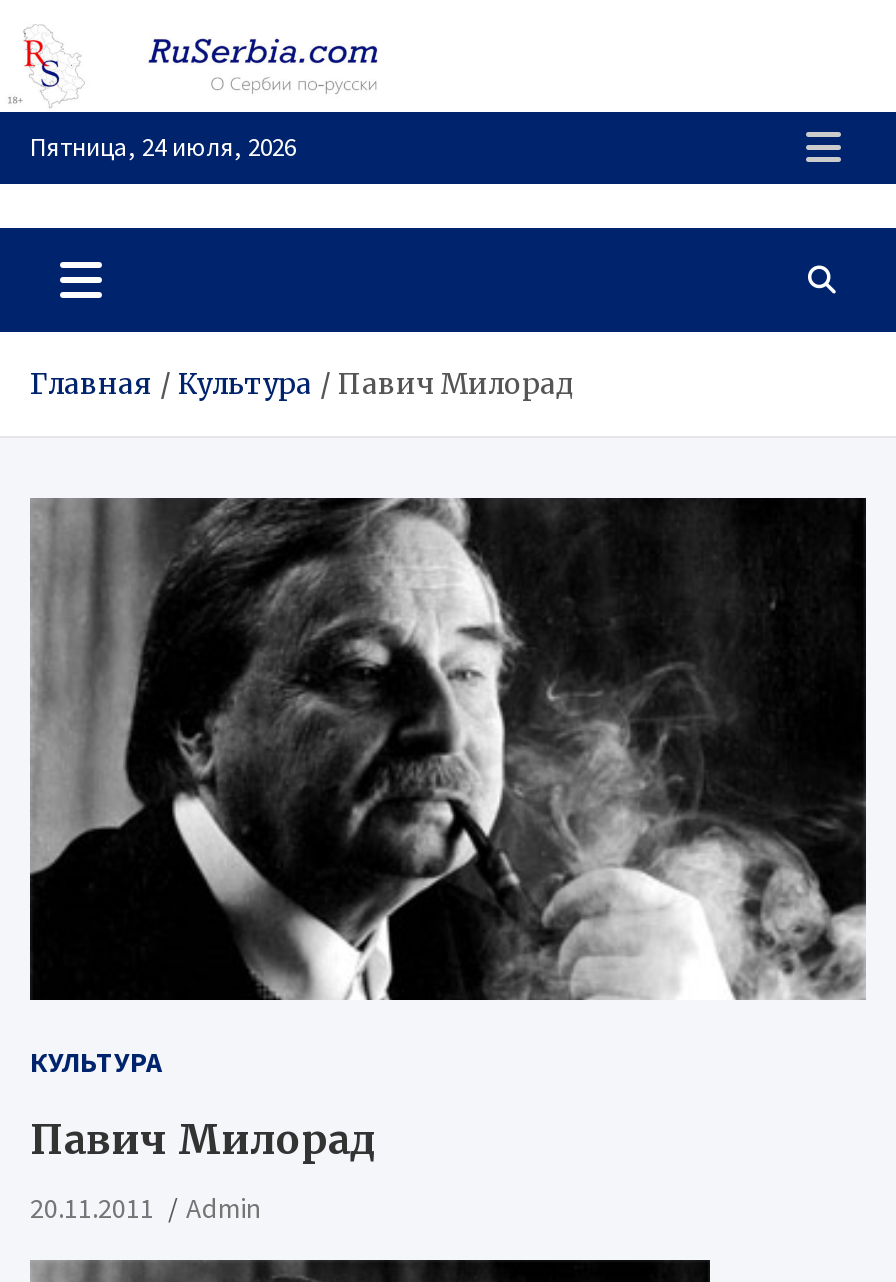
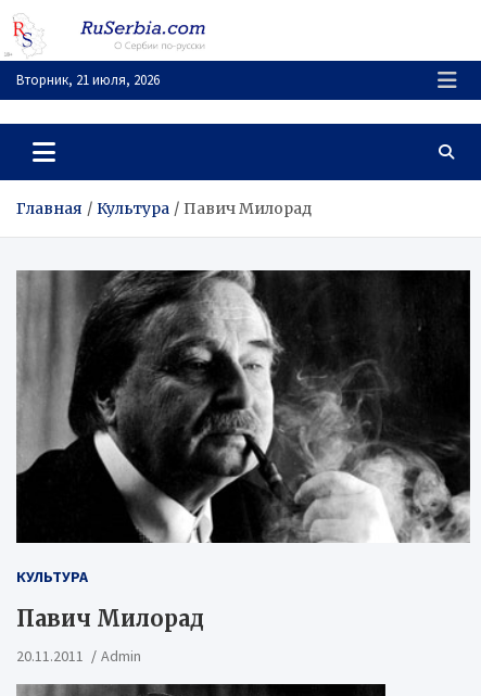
- Пятница, 24 июля, 2026
+ Вторник, 21 июля, 2026
